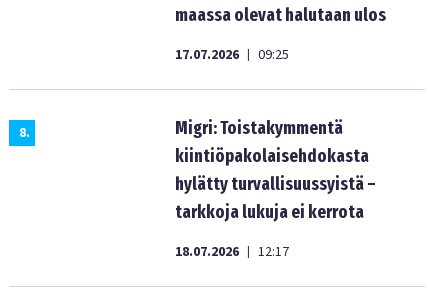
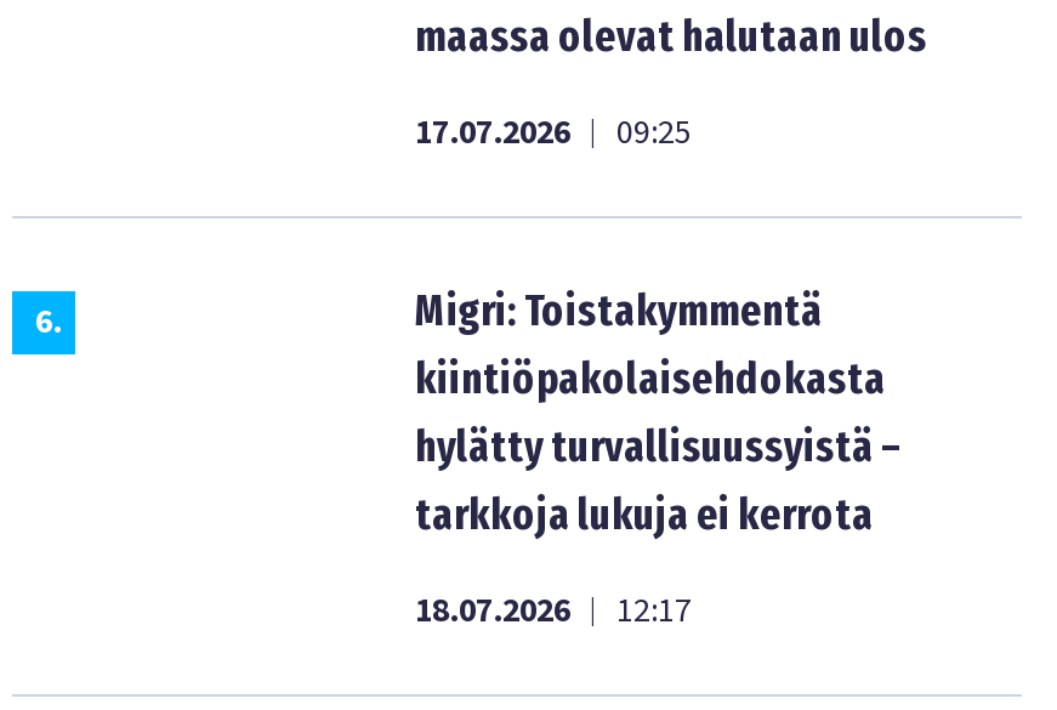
- 8.
+ 6.
